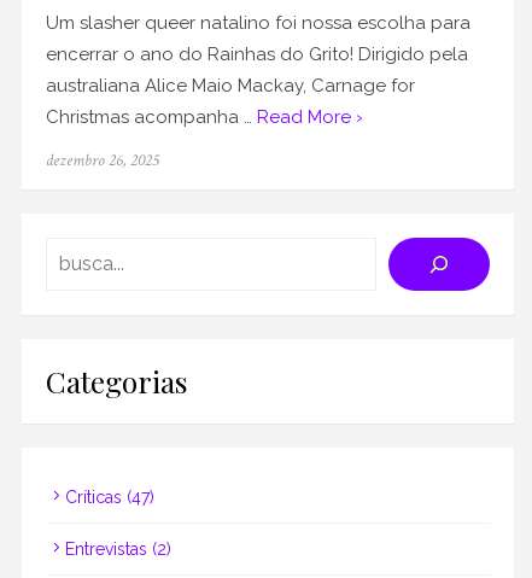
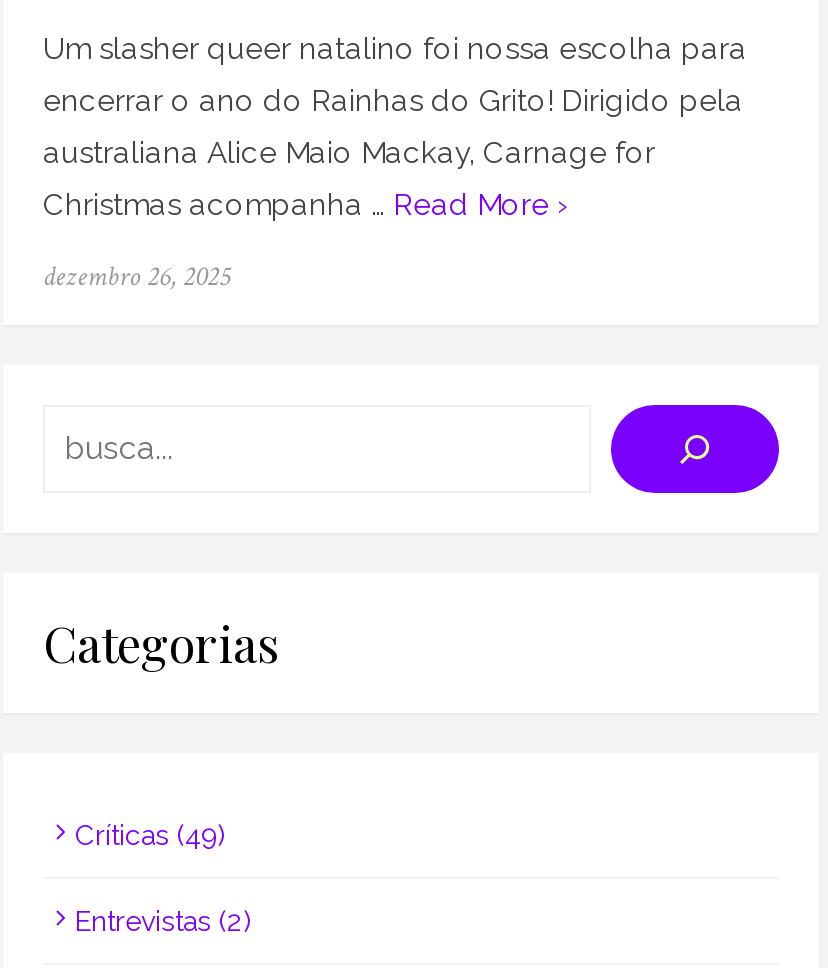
- Críticas (47)
+ Críticas (49)
